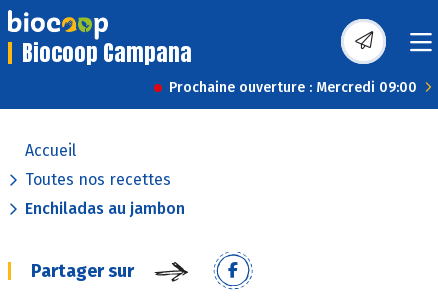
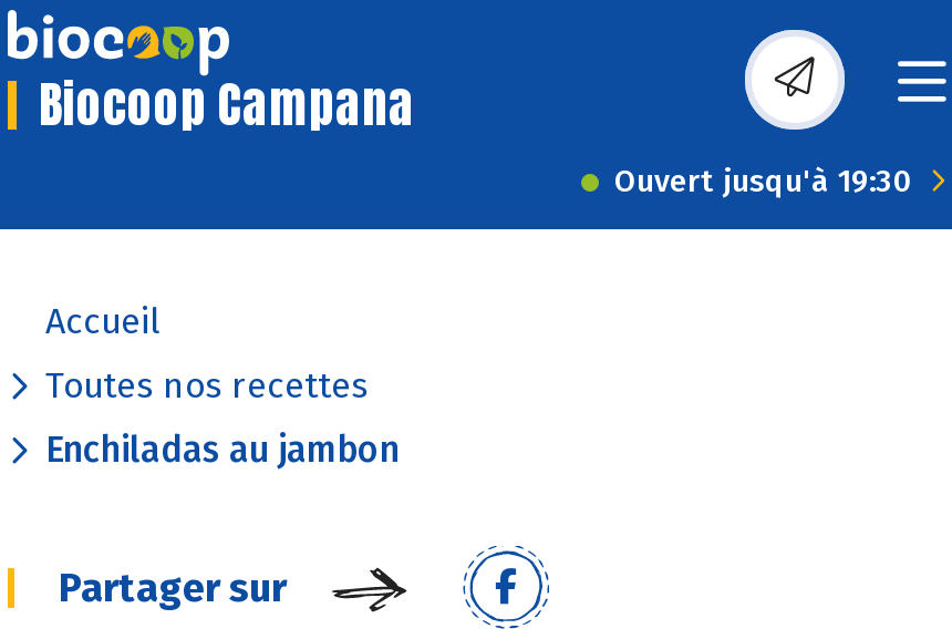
- Prochaine ouverture : Mercredi 09:00
+ Ouvert jusqu'à 19:30
